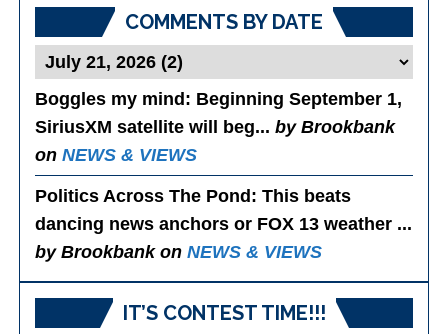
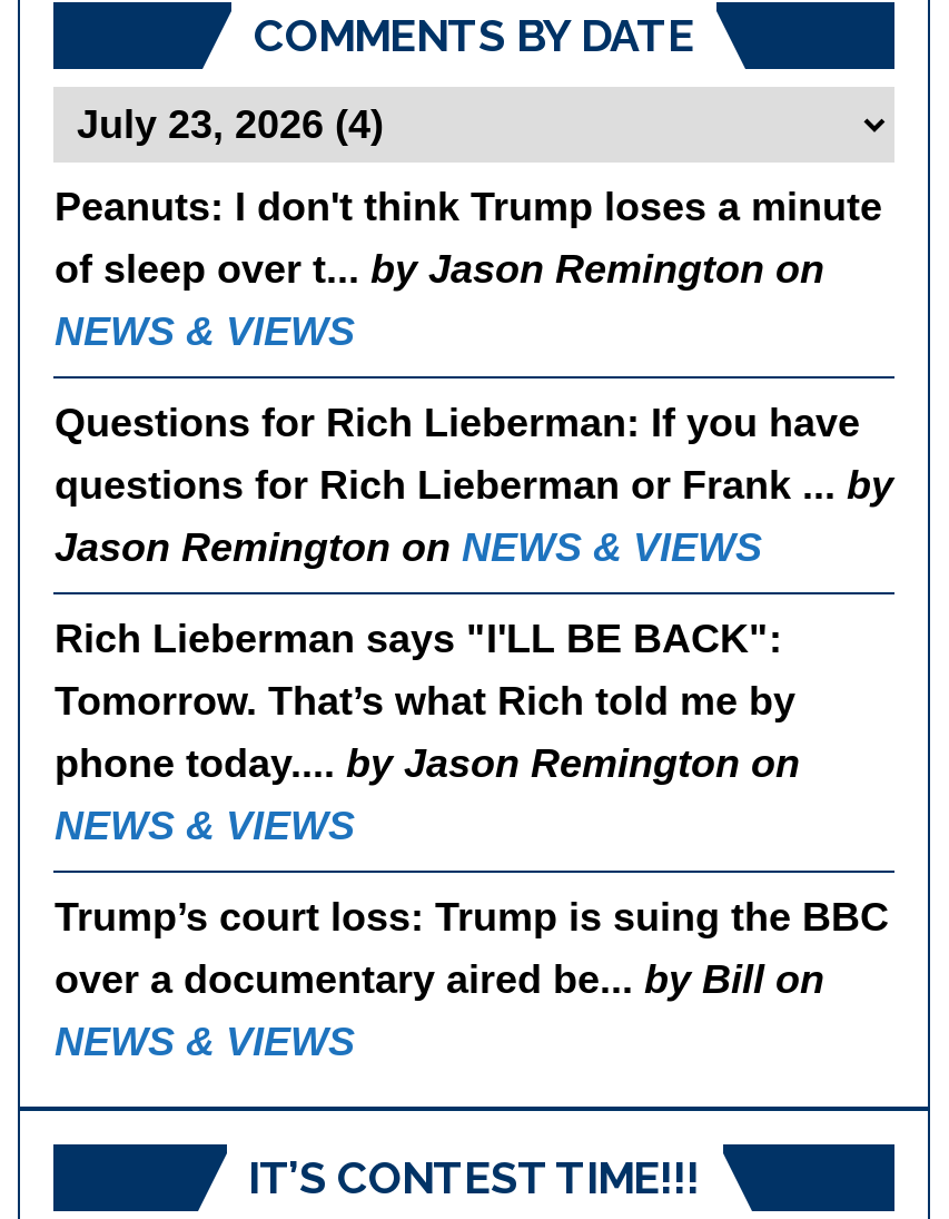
- Boggles my mind: Beginning September 1,
- SiriusXM satellite will beg... by Brookbank
- on NEWS & VIEWS
- Politics Across The Pond: This beats
- dancing news anchors or FOX 13 weather ...
- by Brookbank on NEWS & VIEWS
+ Peanuts: I don't think Trump loses a minute
+ of sleep over t... by Jason Remington on
+ NEWS & VIEWS
+ Questions for Rich Lieberman: If you have
+ questions for Rich Lieberman or Frank ... by
+ Jason Remington on NEWS & VIEWS
+ Rich Lieberman says "I'LL BE BACK":
+ Tomorrow. That’s what Rich told me by
+ phone today.... by Jason Remington on
+ NEWS & VIEWS
+ Trump’s court loss: Trump is suing the BBC
+ over a documentary aired be... by Bill on
+ NEWS & VIEWS
